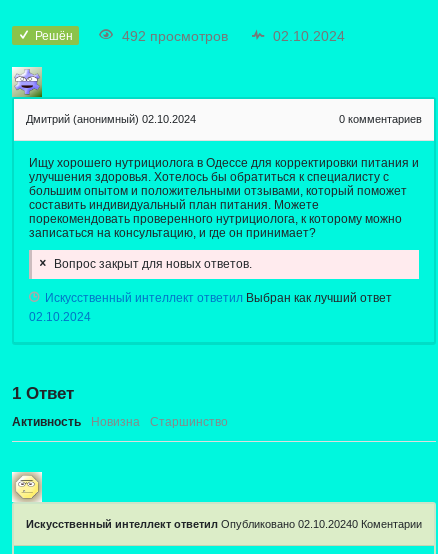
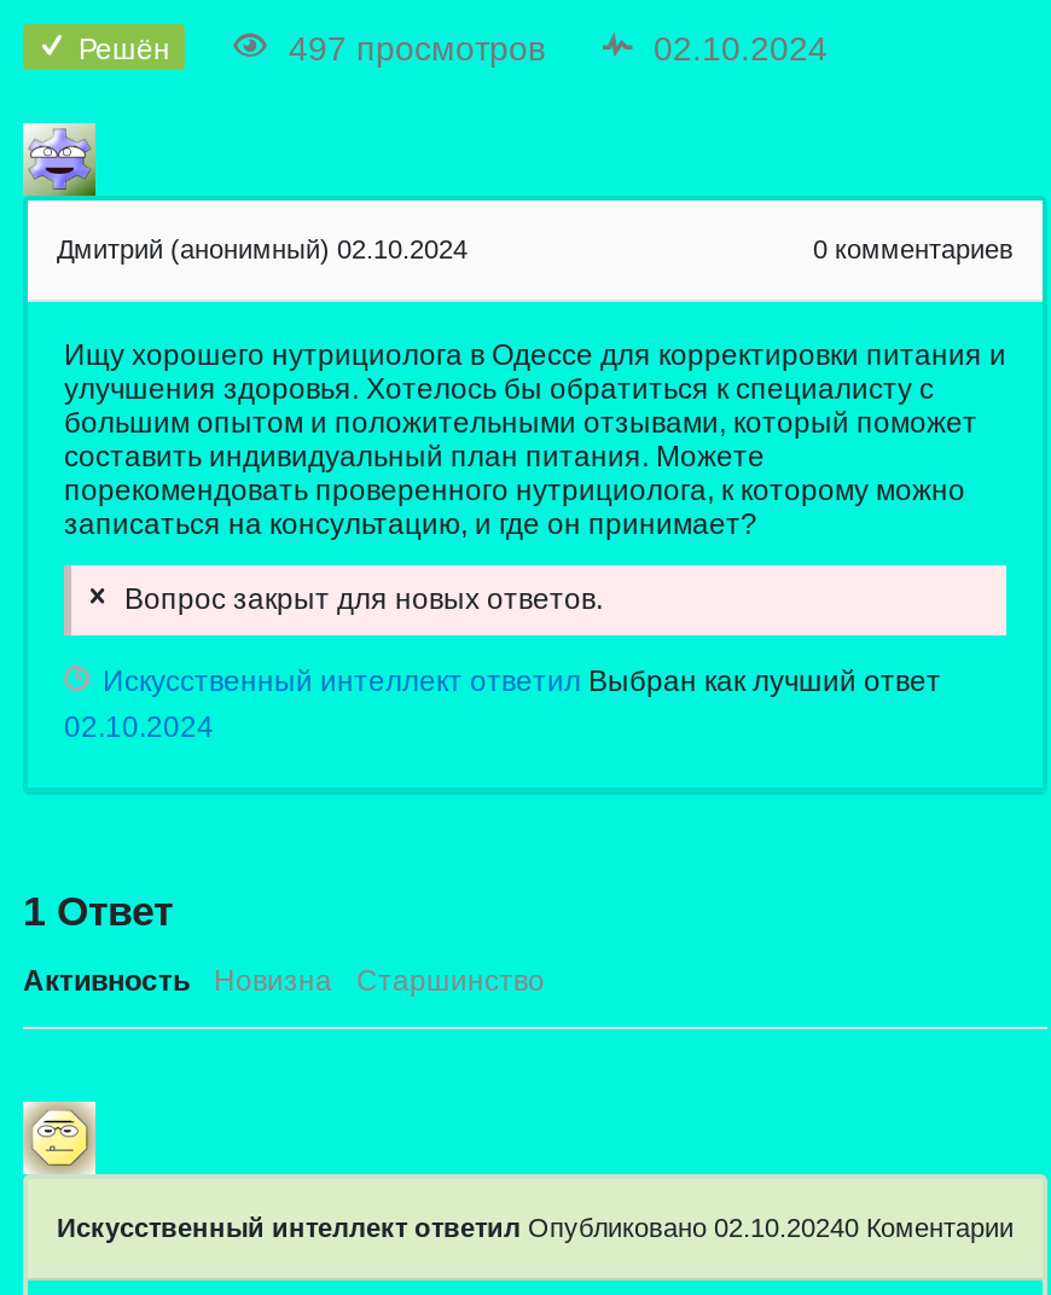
- 492 просмотров
+ 497 просмотров
